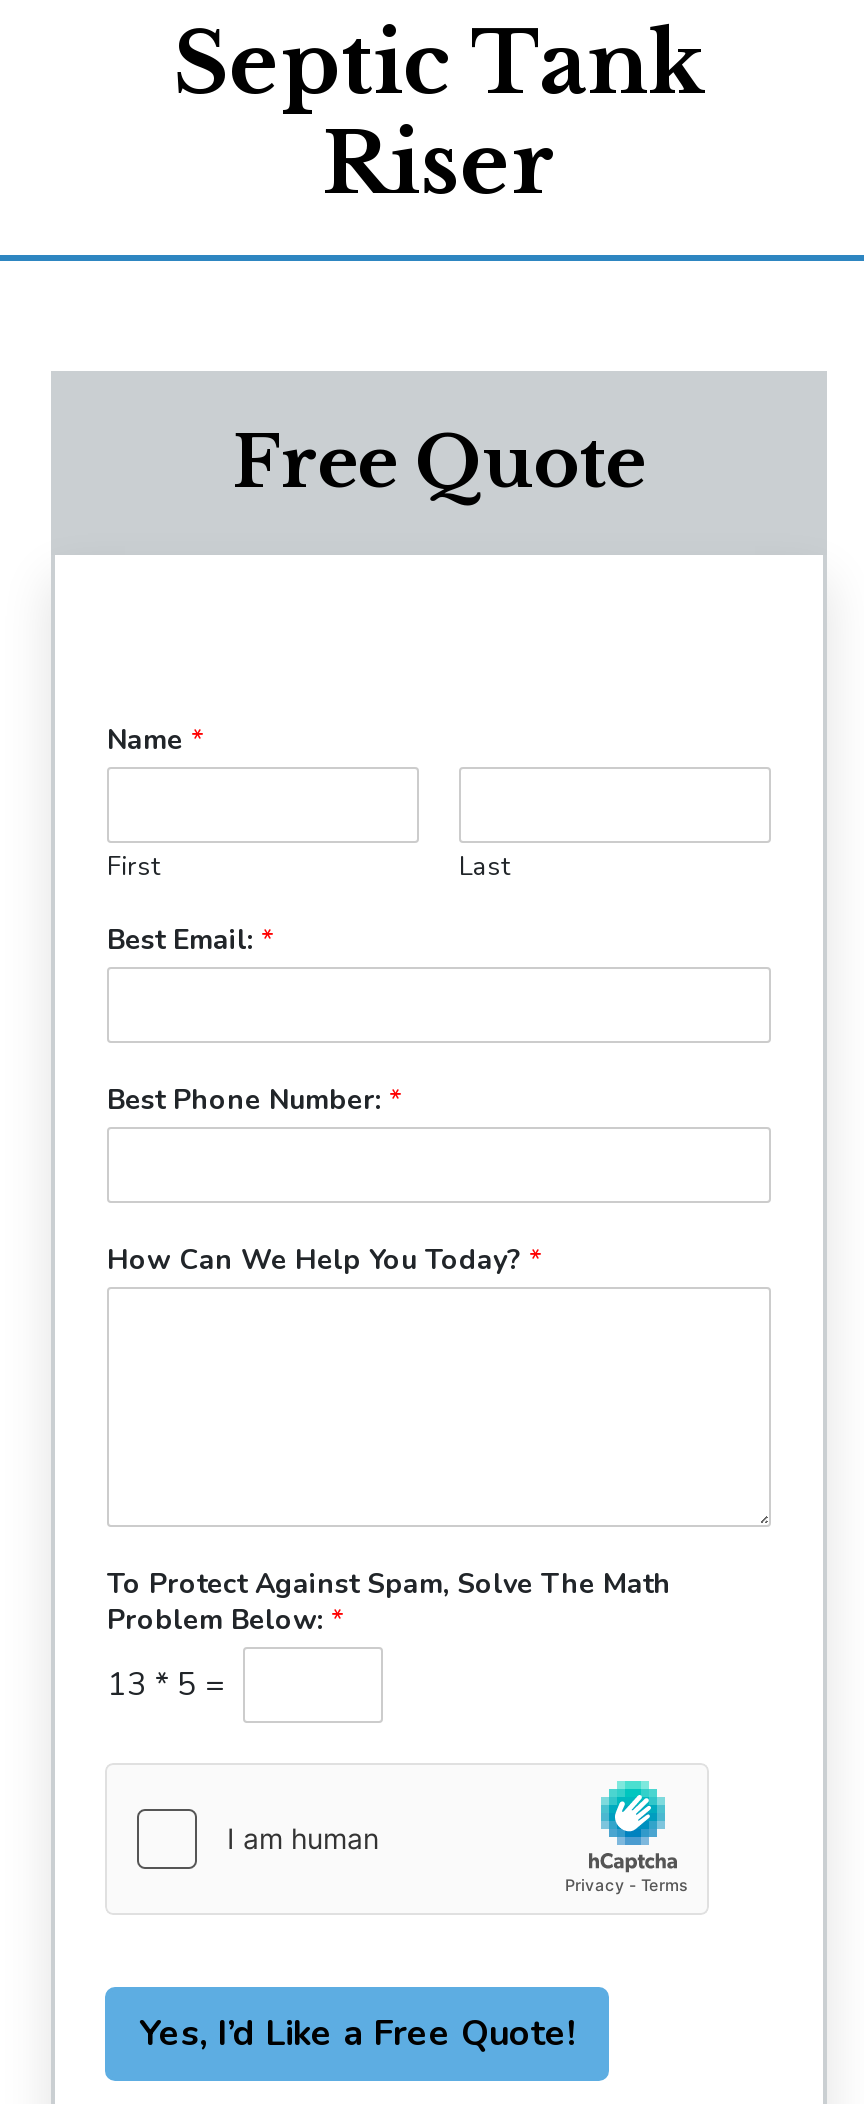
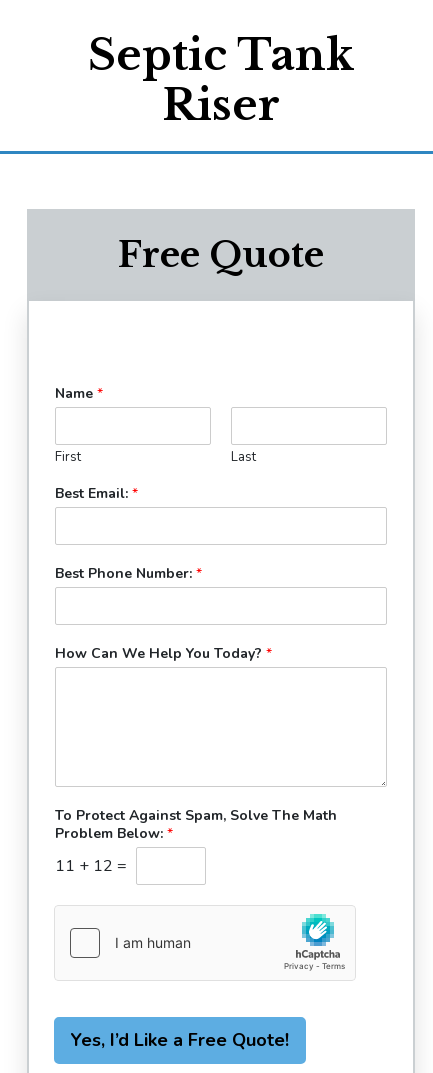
- 13 * 5 =
+ 11 + 12 =
